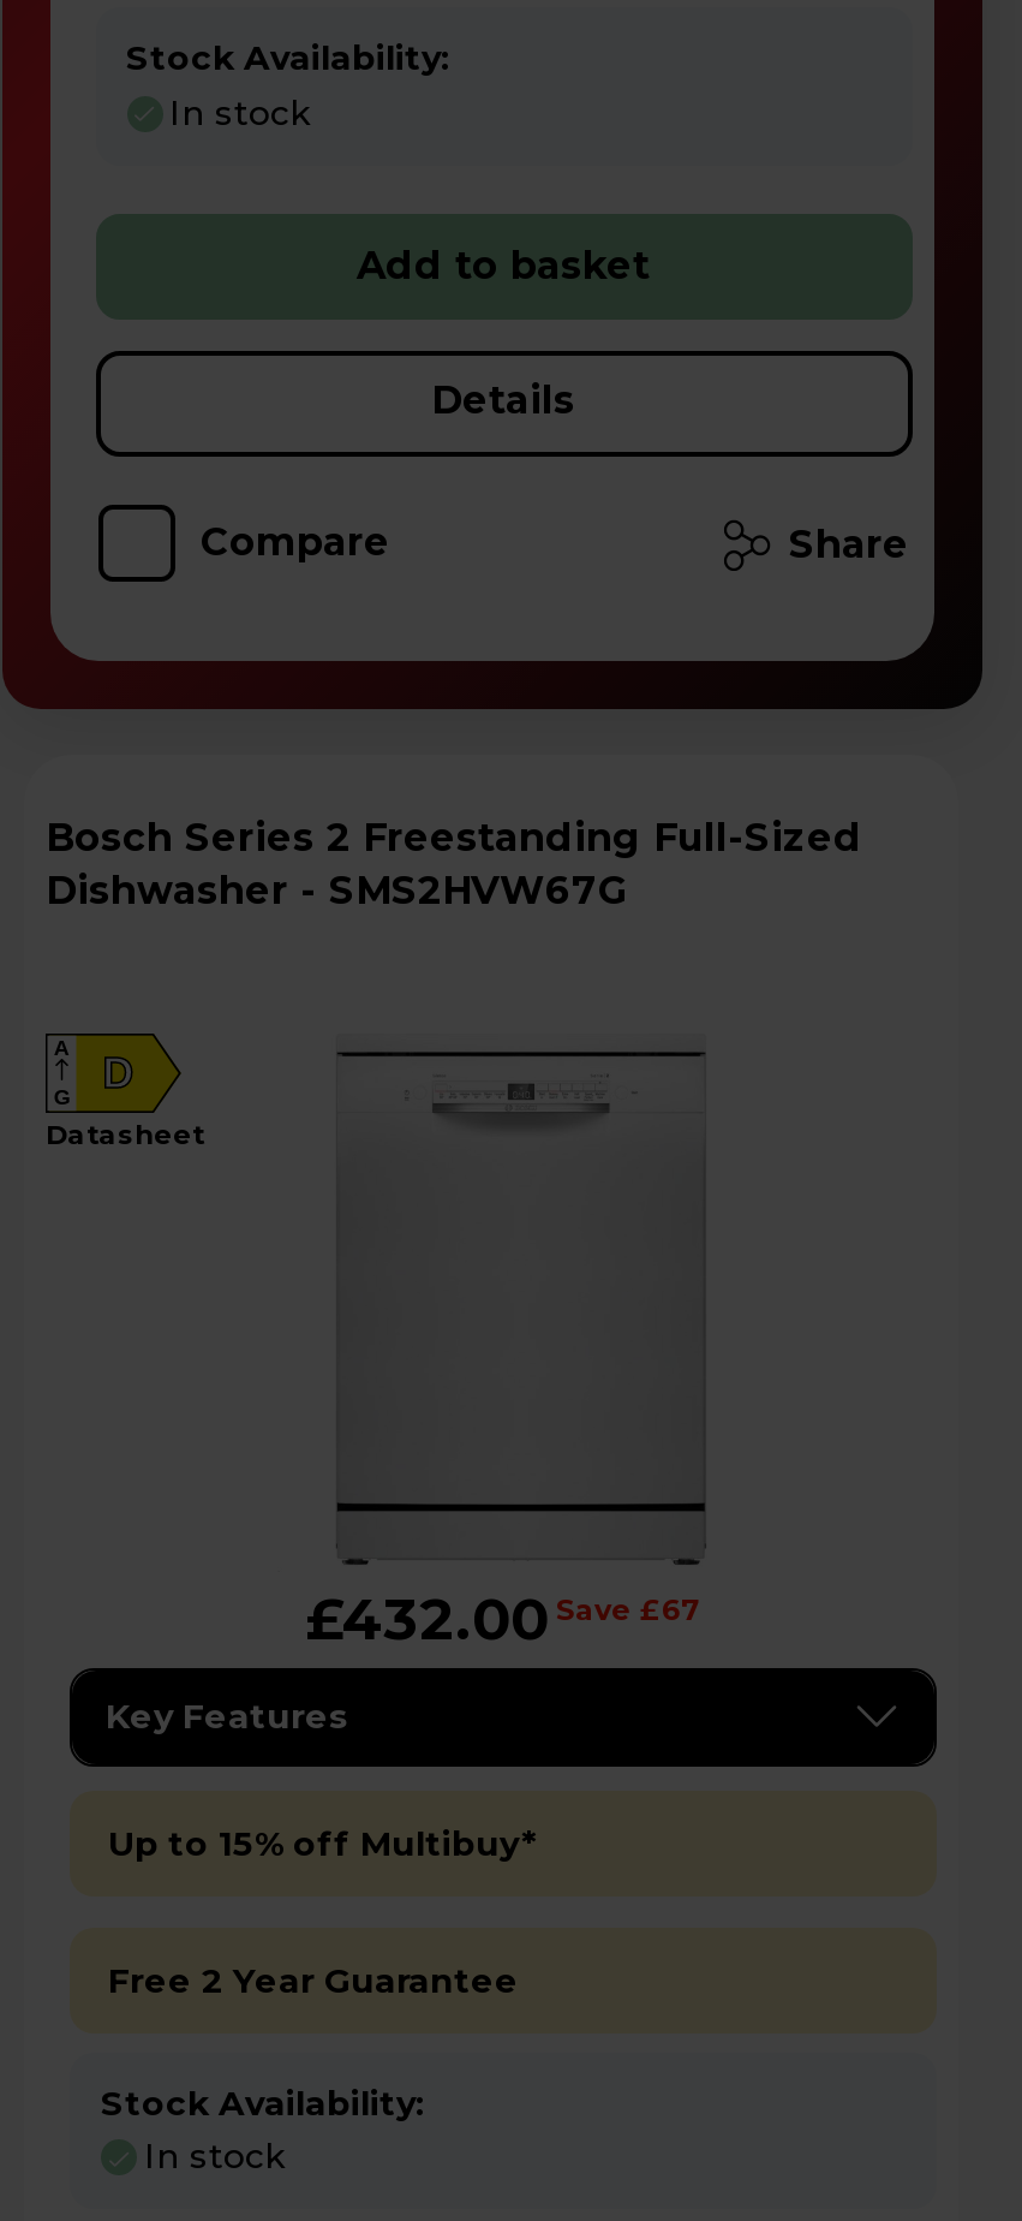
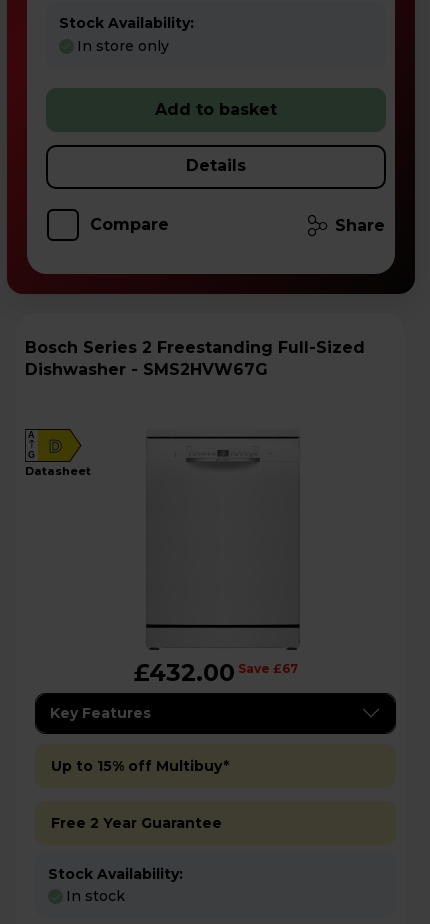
- In stock
+ In store only
